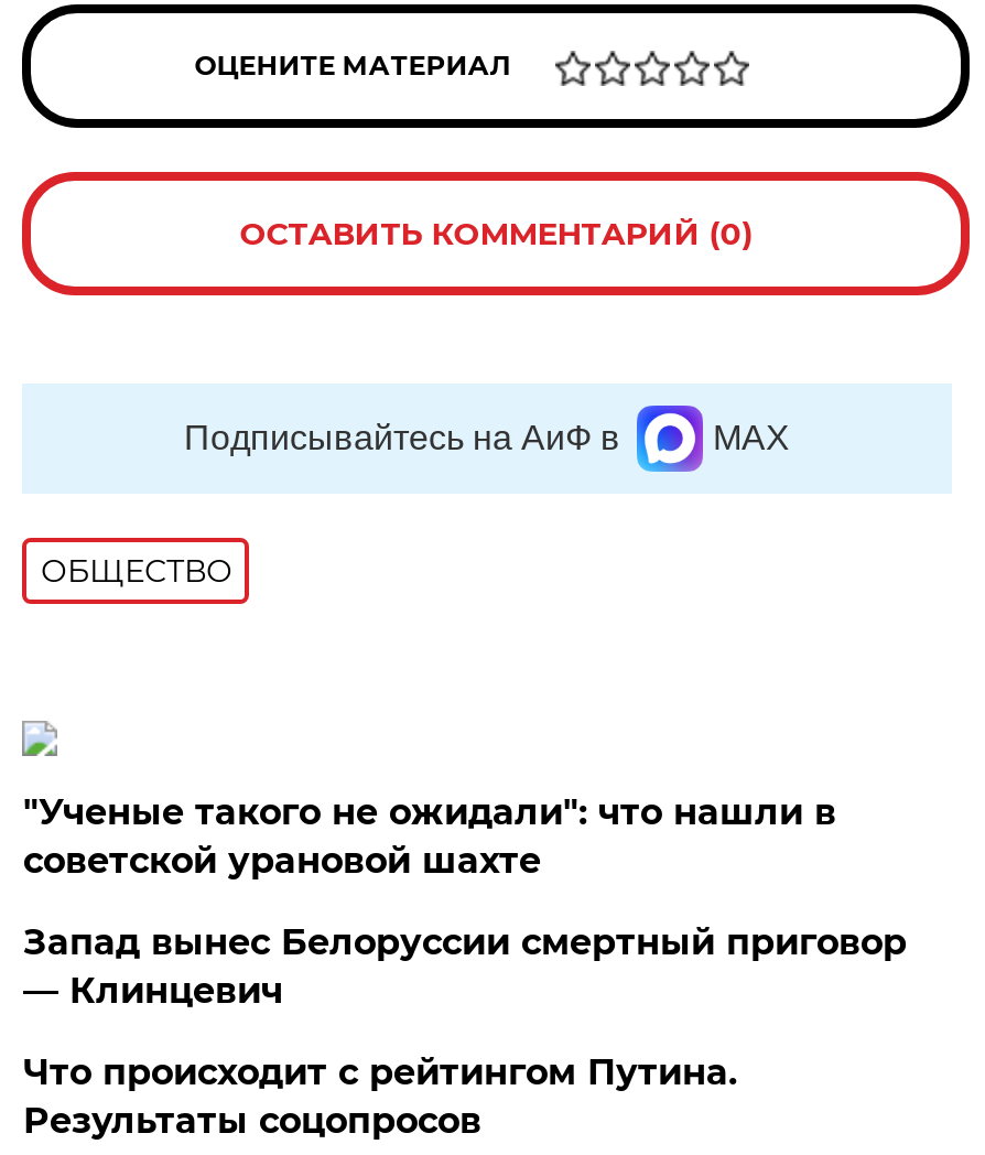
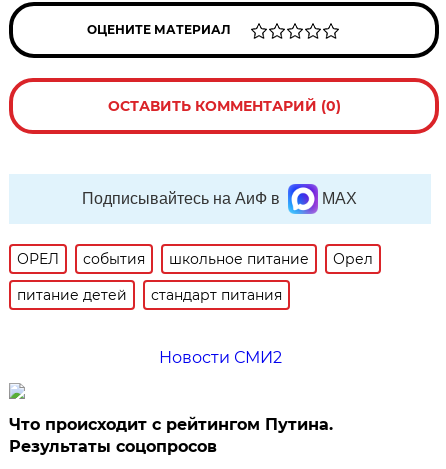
- ОБЩЕСТВО
+ ОРЕЛ
+ события
+ школьное питание
+ Орел

- "Ученые такого не ожидали": что нашли в
- советской урановой шахте
+ питание детей
+ стандарт питания

- Запад вынес Белоруссии смертный приговор
- — Клинцевич
+ Новости СМИ2
